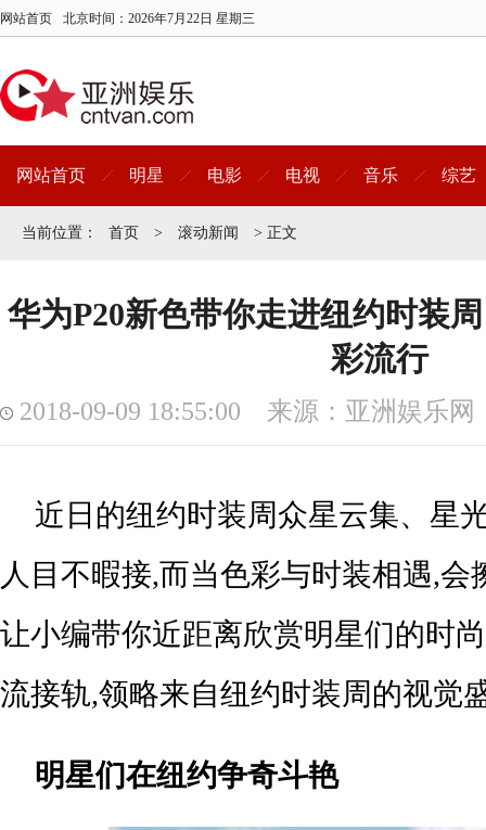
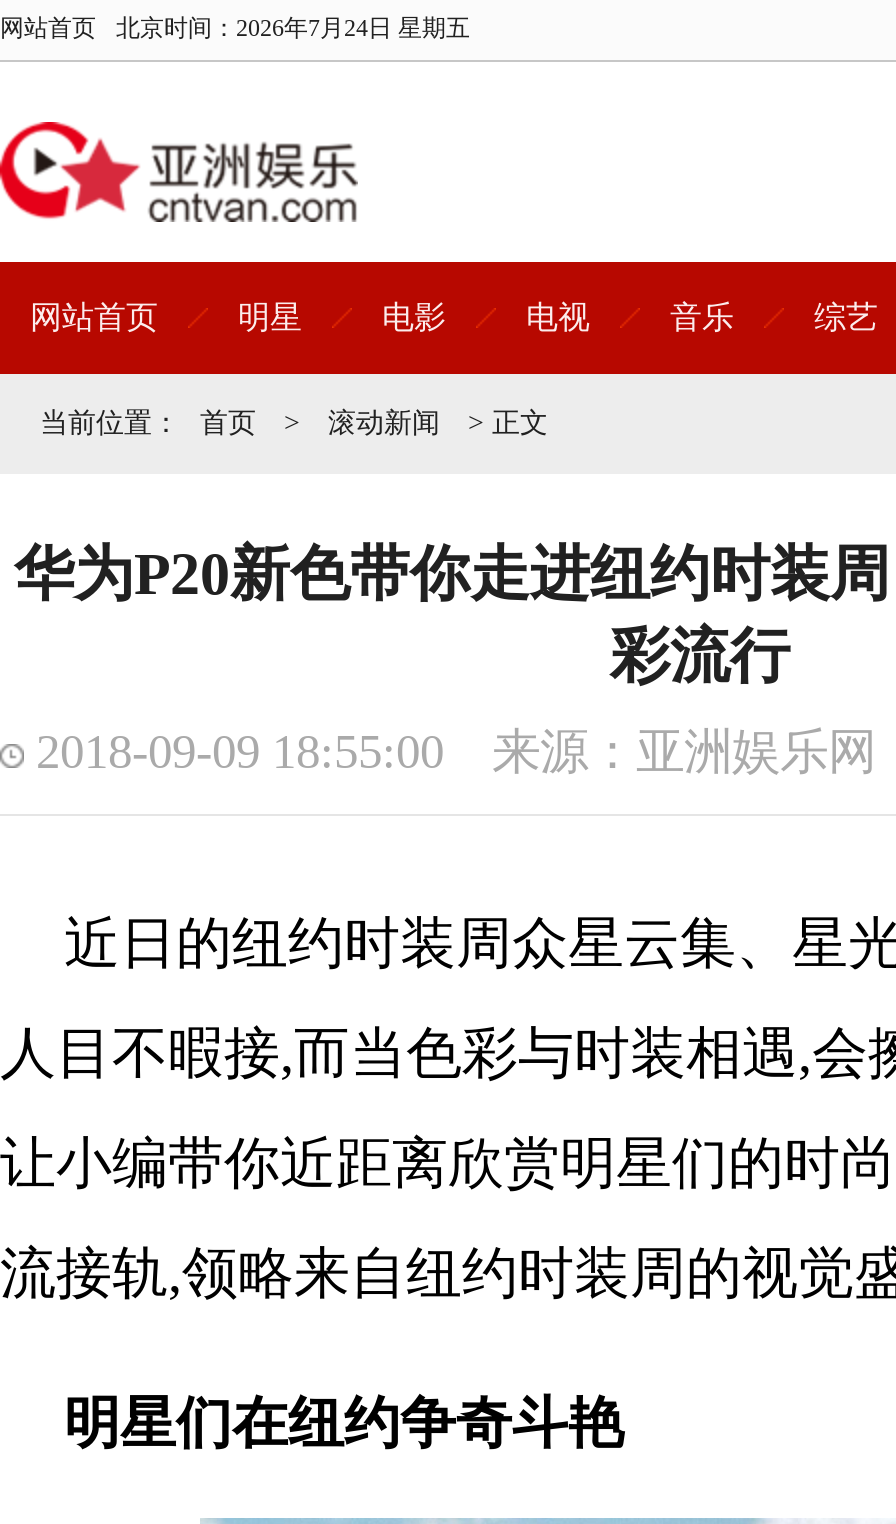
- 北京时间：2026年7月22日 星期三
+ 北京时间：2026年7月24日 星期五
